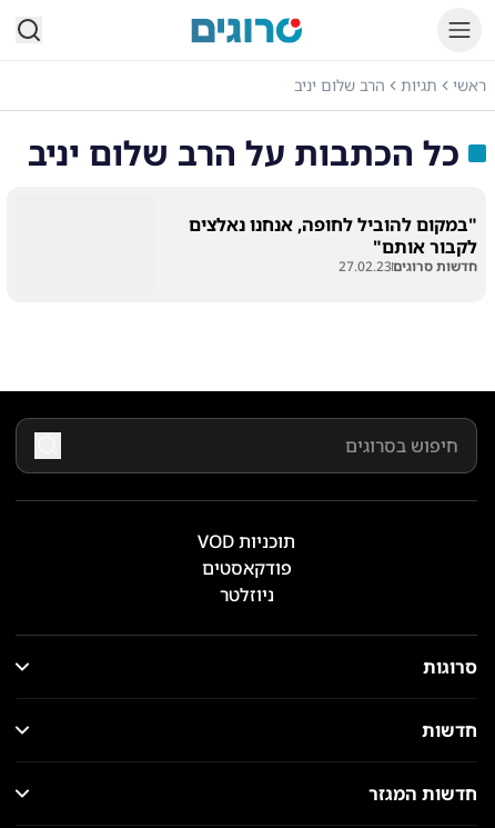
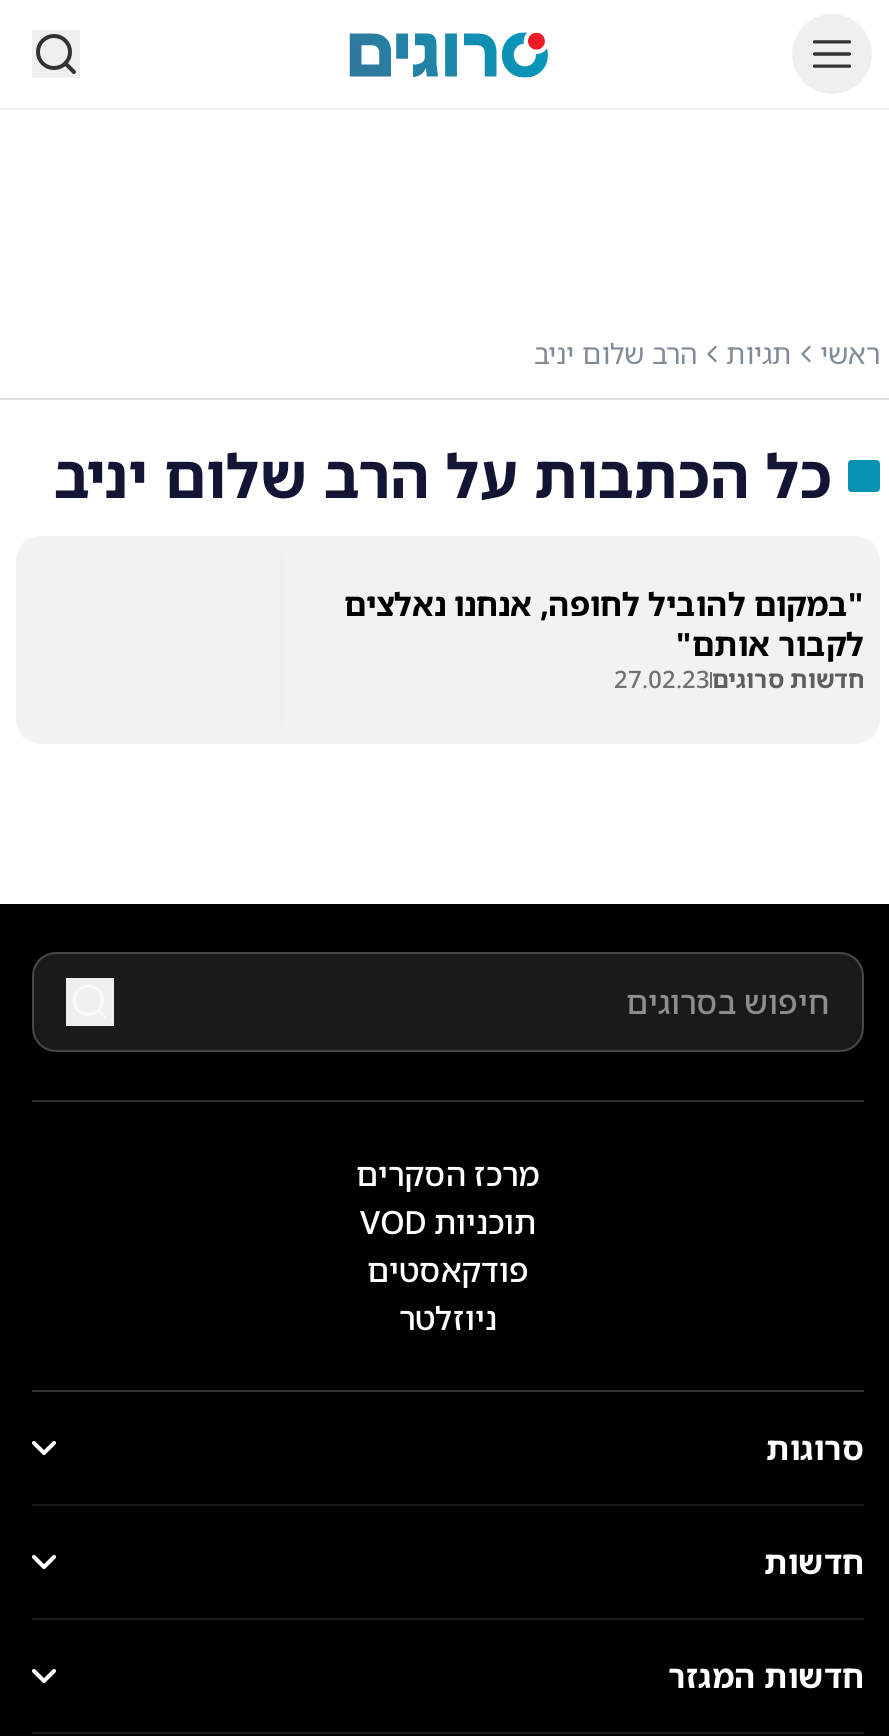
+ מרכז הסקרים
